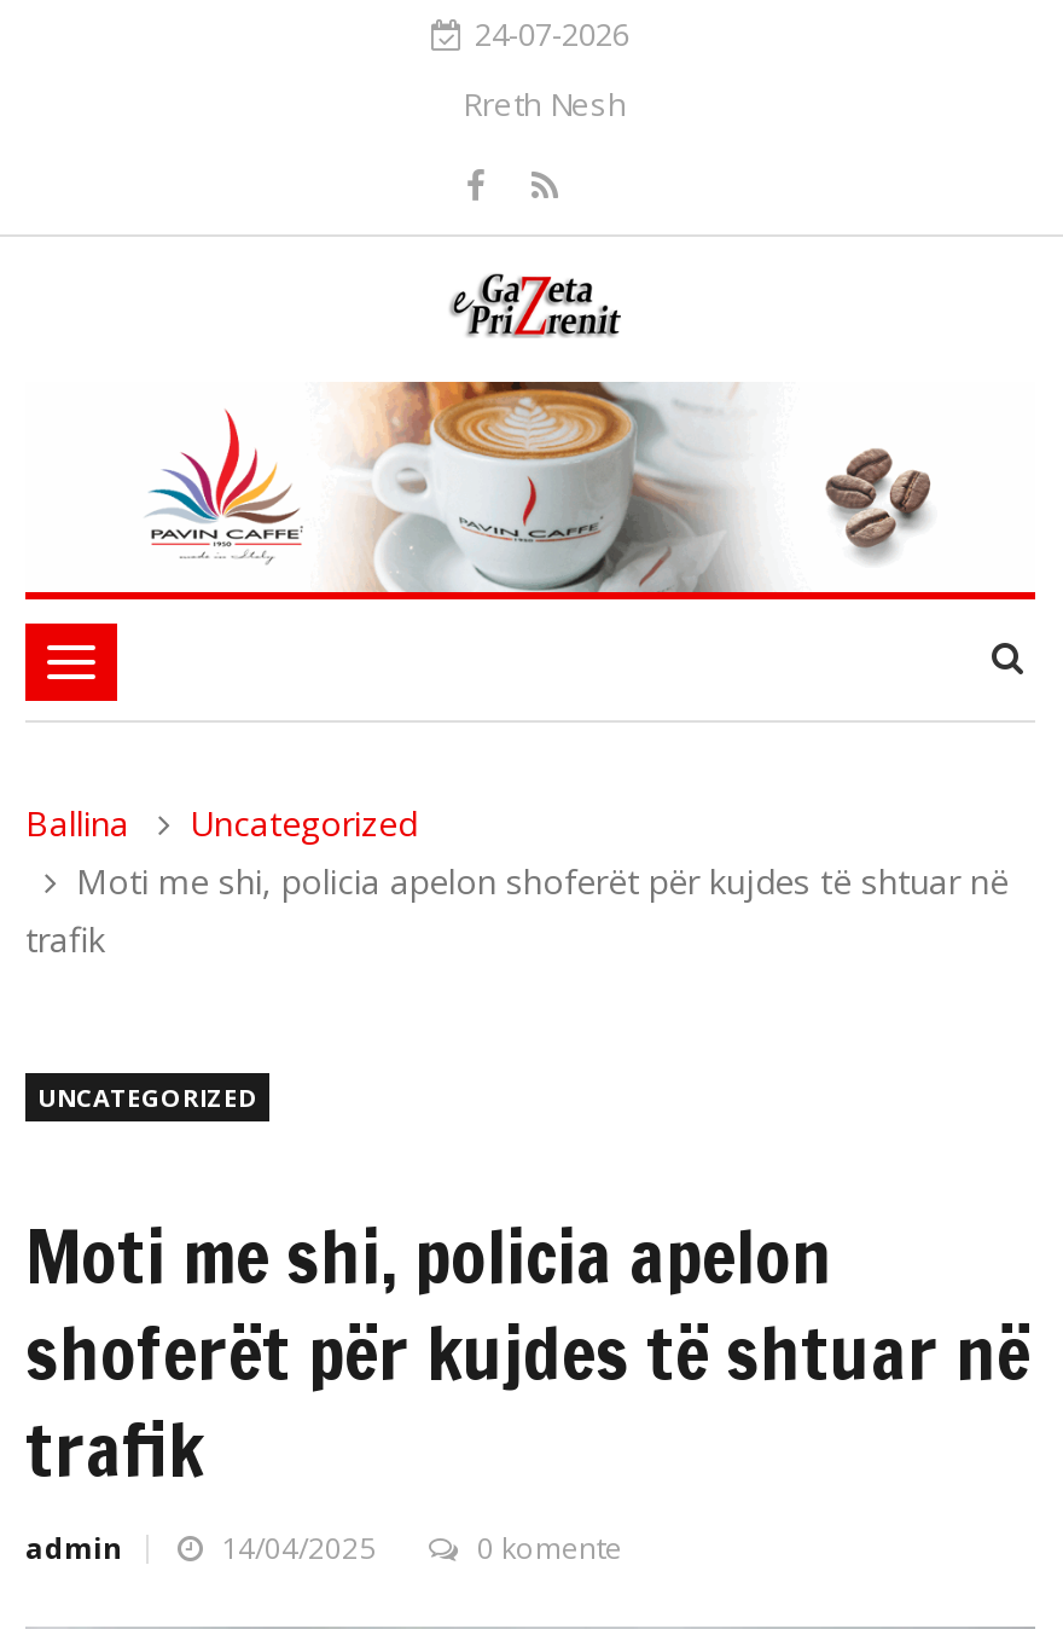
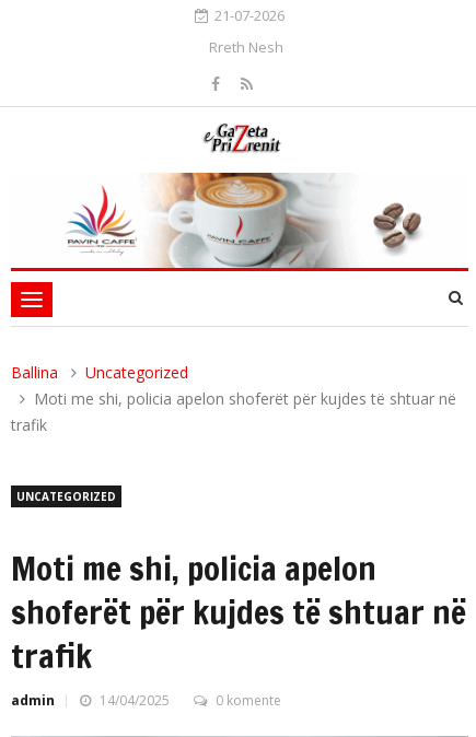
- 24-07-2026
+ 21-07-2026
